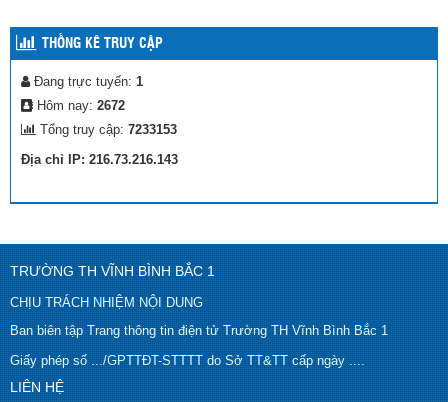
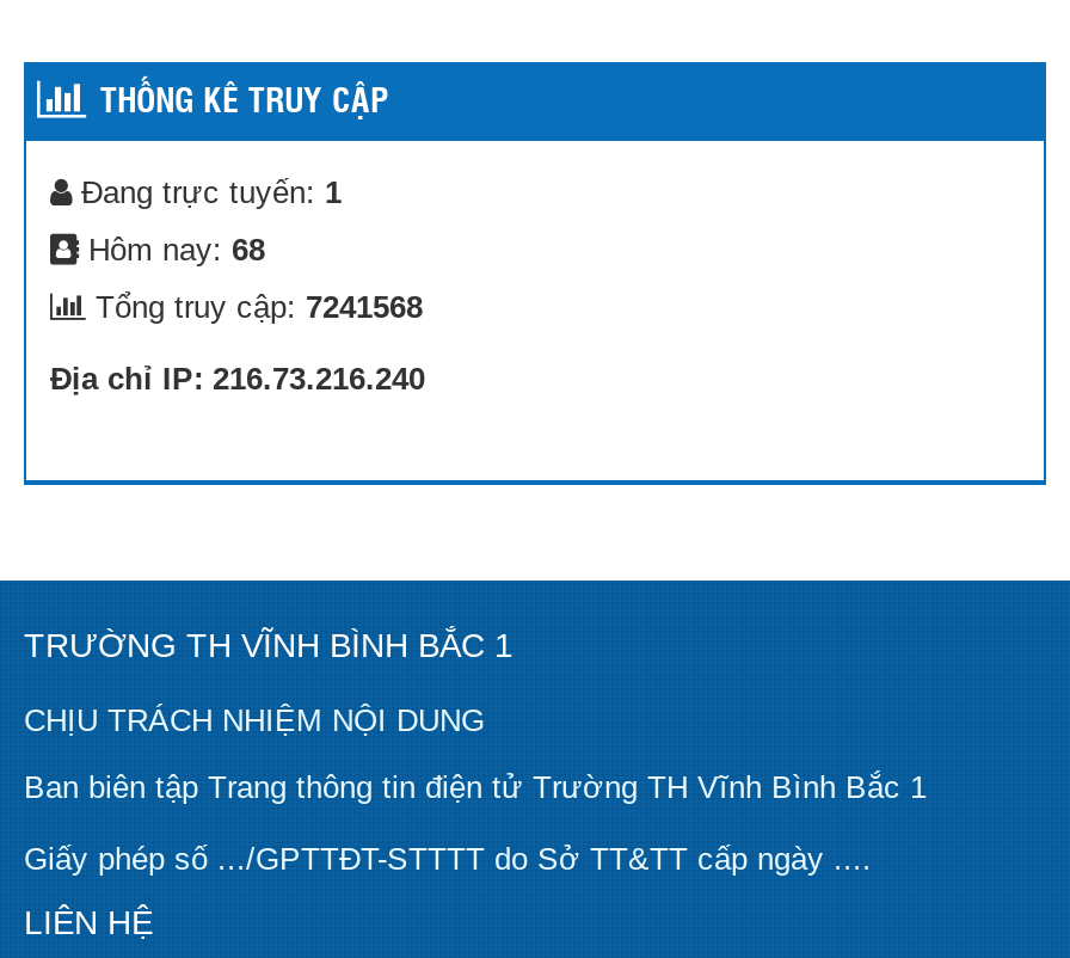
- Hôm nay: 2672
+ Hôm nay: 68

- Tổng truy cập: 7233153
+ Tổng truy cập: 7241568

- Địa chỉ IP: 216.73.216.143
+ Địa chỉ IP: 216.73.216.240
